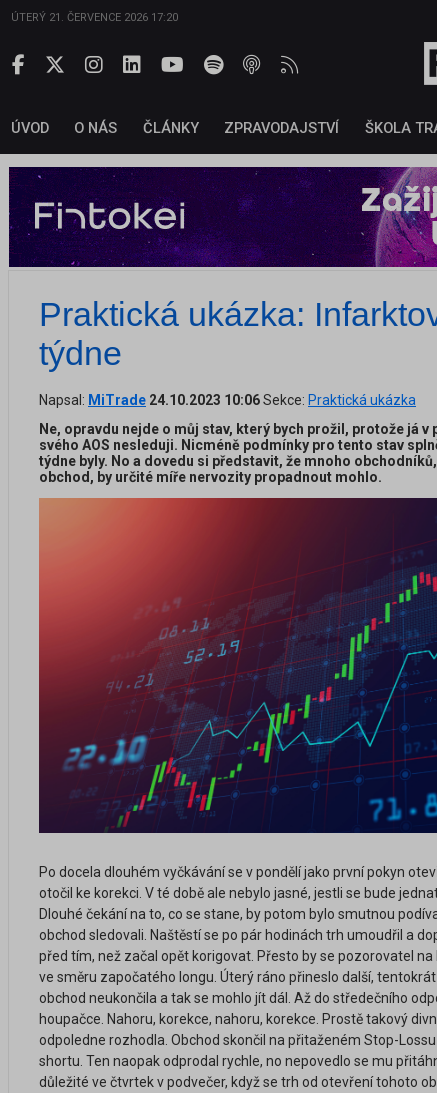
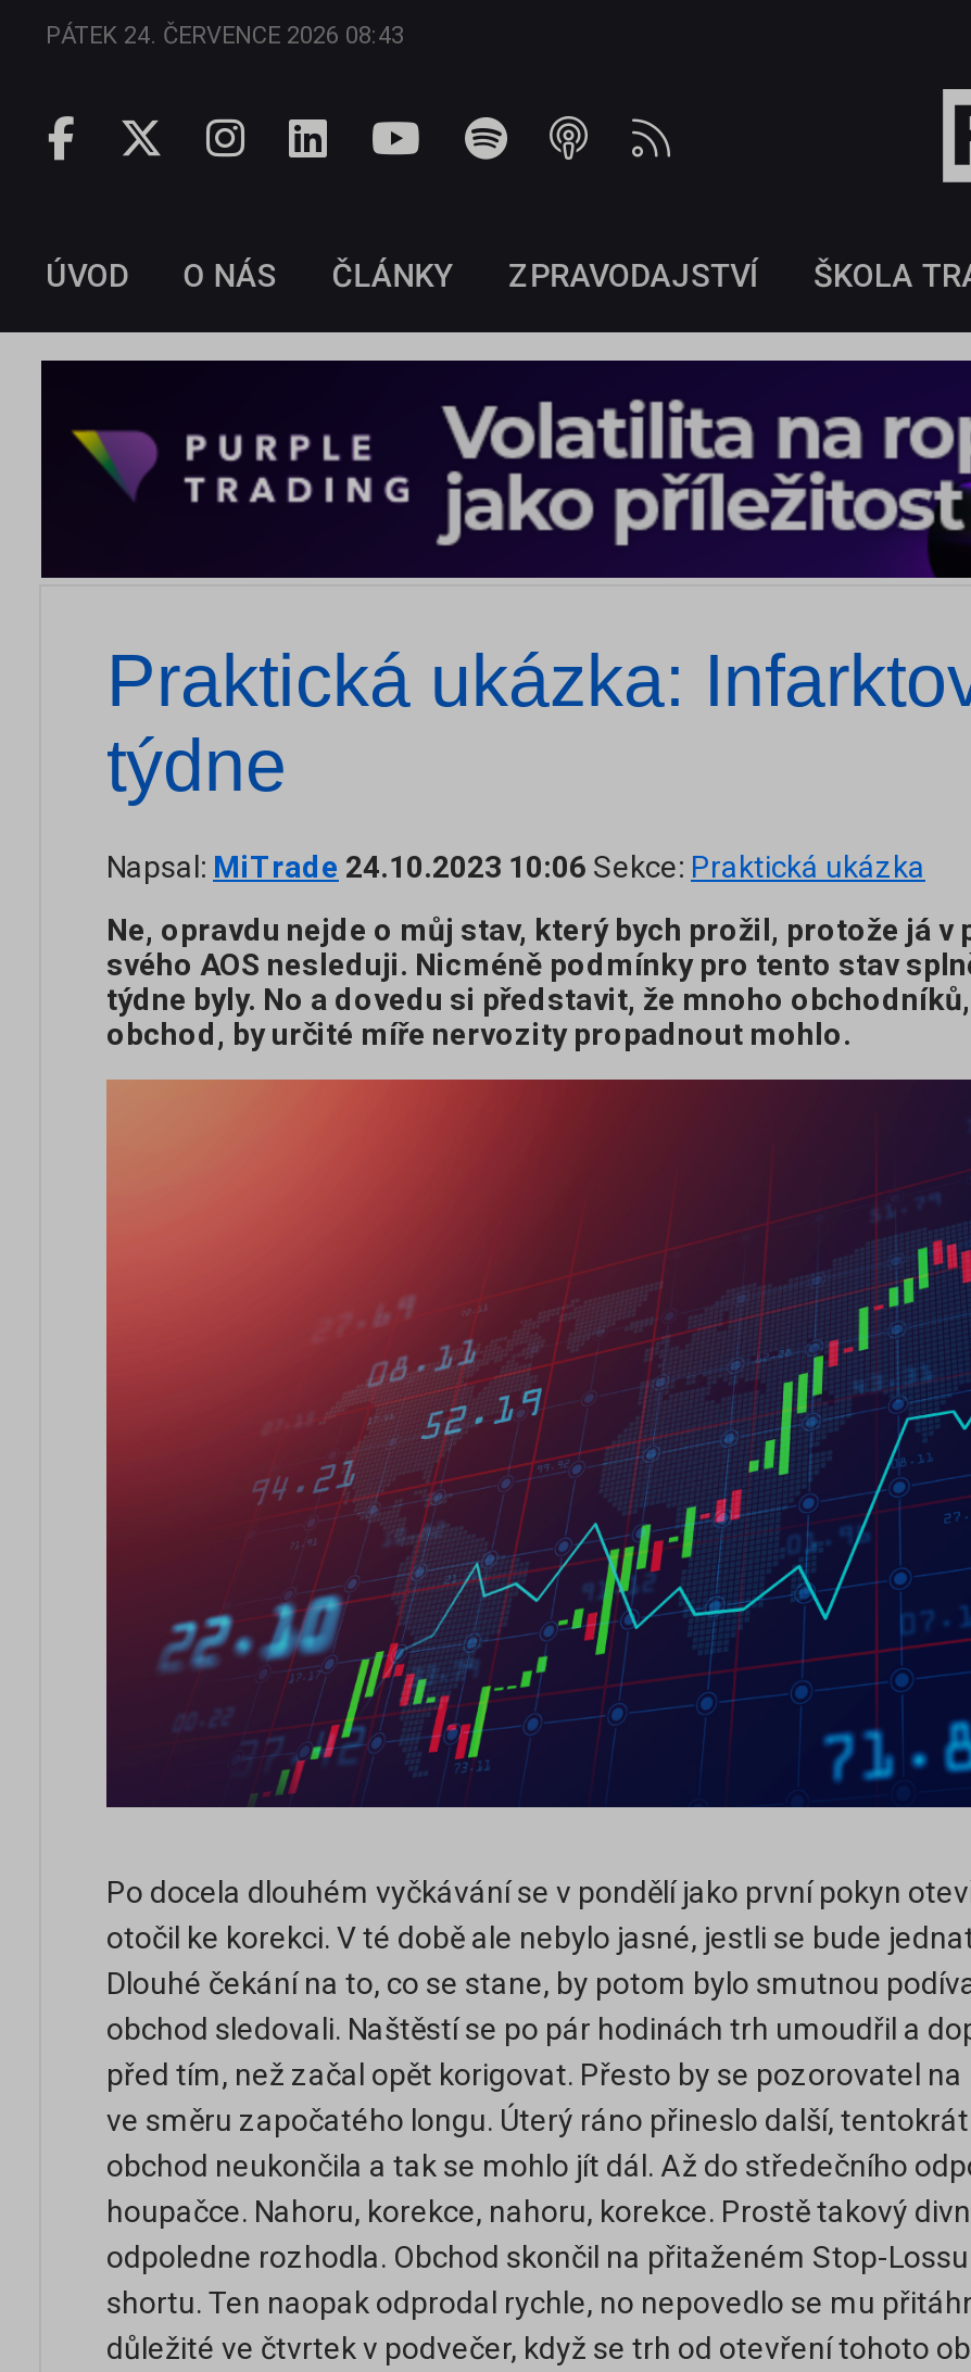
- ÚTERÝ 21. ČERVENCE 2026 17:20
+ PÁTEK 24. ČERVENCE 2026 08:43

- [image]
+ [image]
